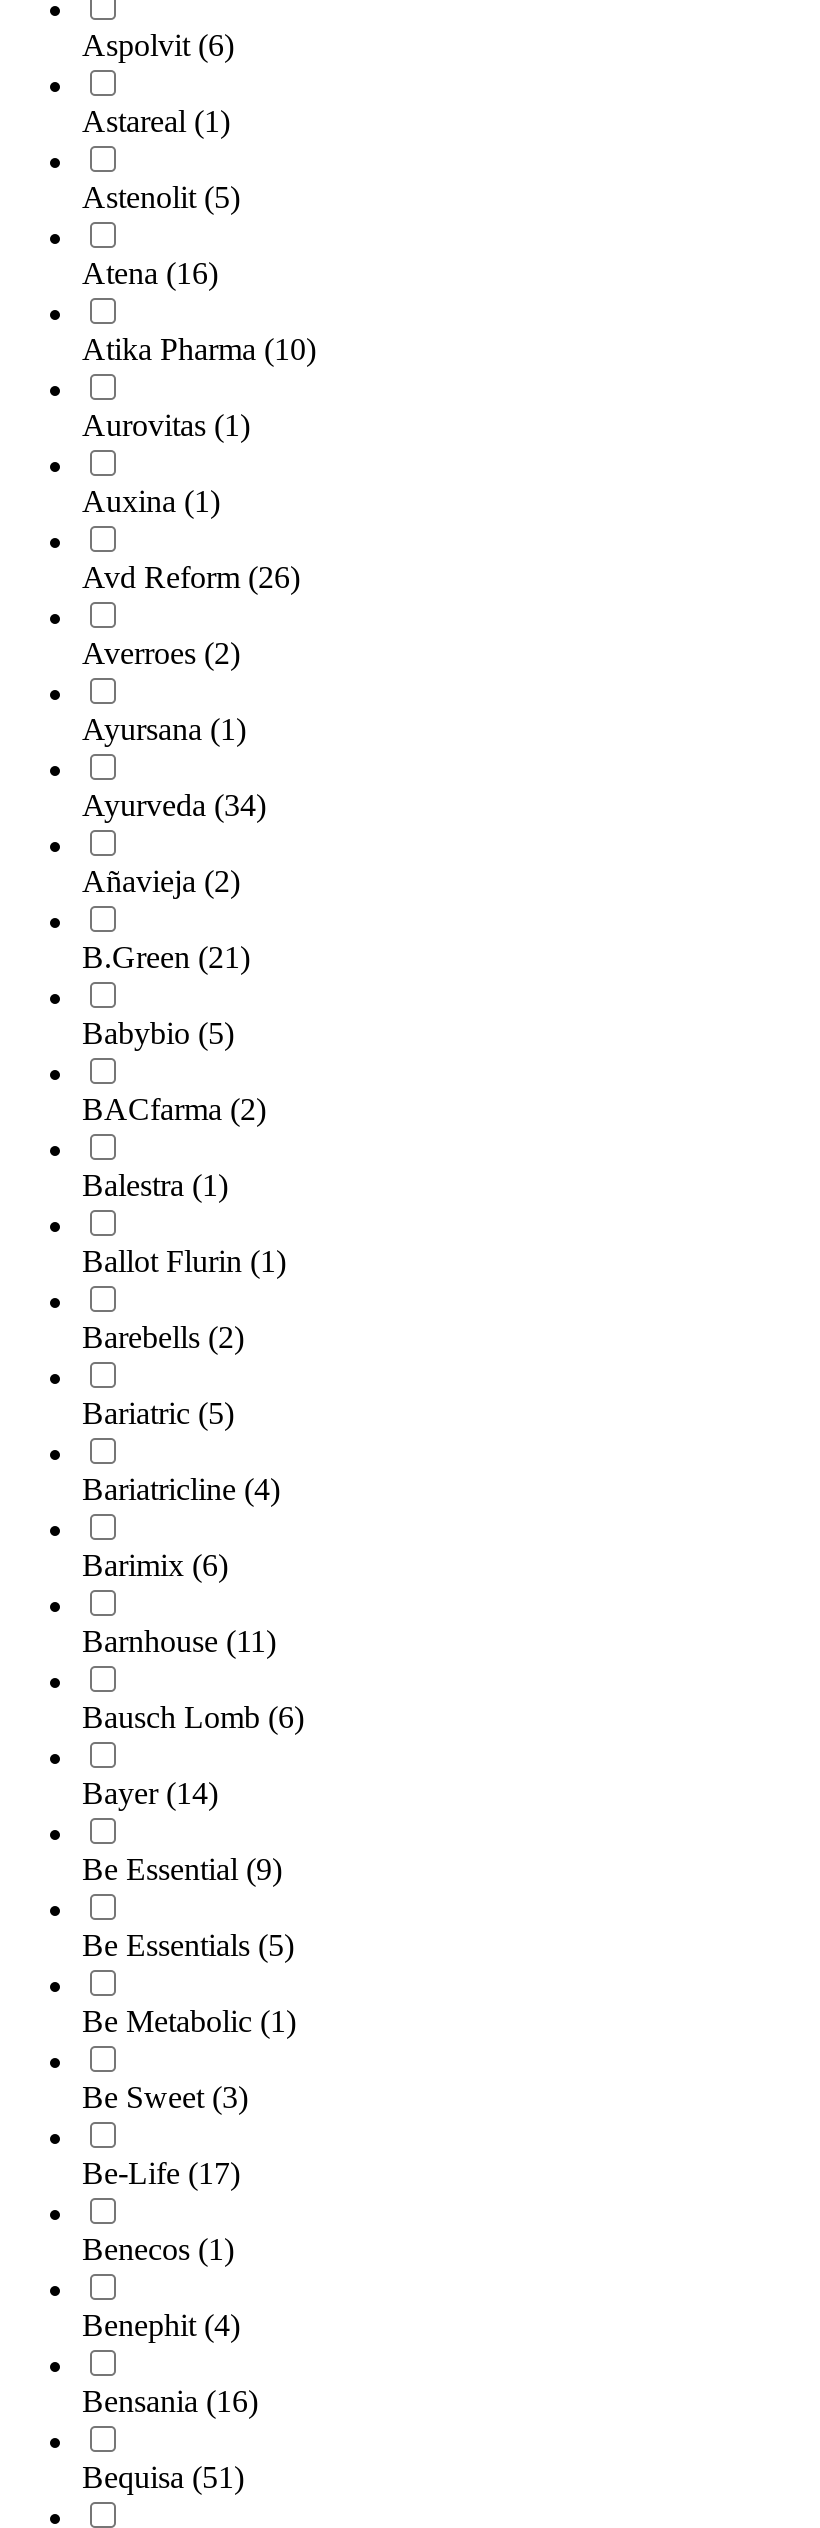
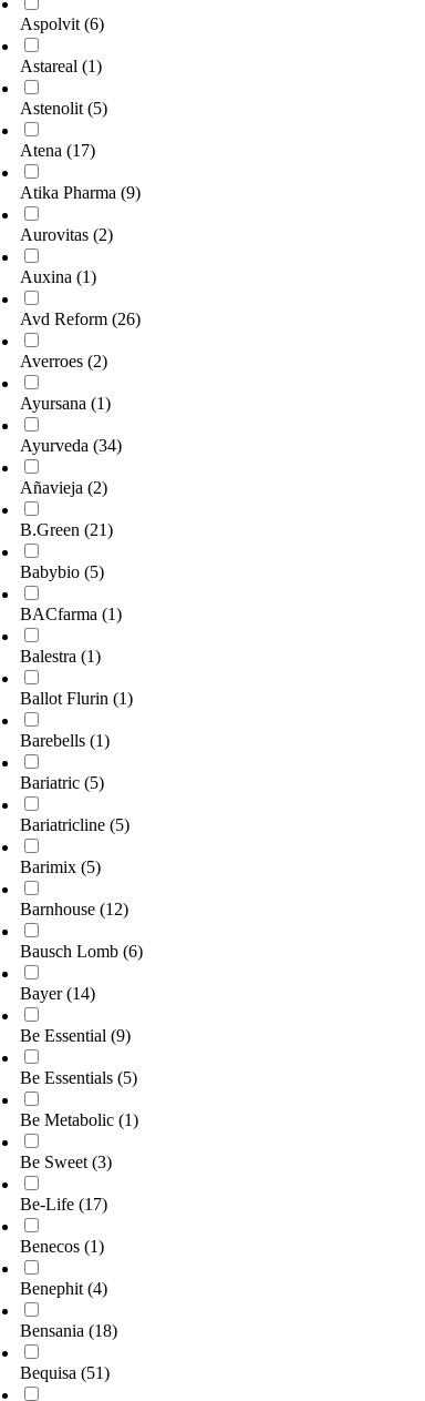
- Atena (16)
+ Atena (17)

- Atika Pharma (10)
+ Atika Pharma (9)

- Aurovitas (1)
+ Aurovitas (2)

- BACfarma (2)
+ BACfarma (1)

- Barebells (2)
+ Barebells (1)

- Bariatricline (4)
+ Bariatricline (5)

- Barimix (6)
+ Barimix (5)

- Barnhouse (11)
+ Barnhouse (12)

- Bensania (16)
+ Bensania (18)
